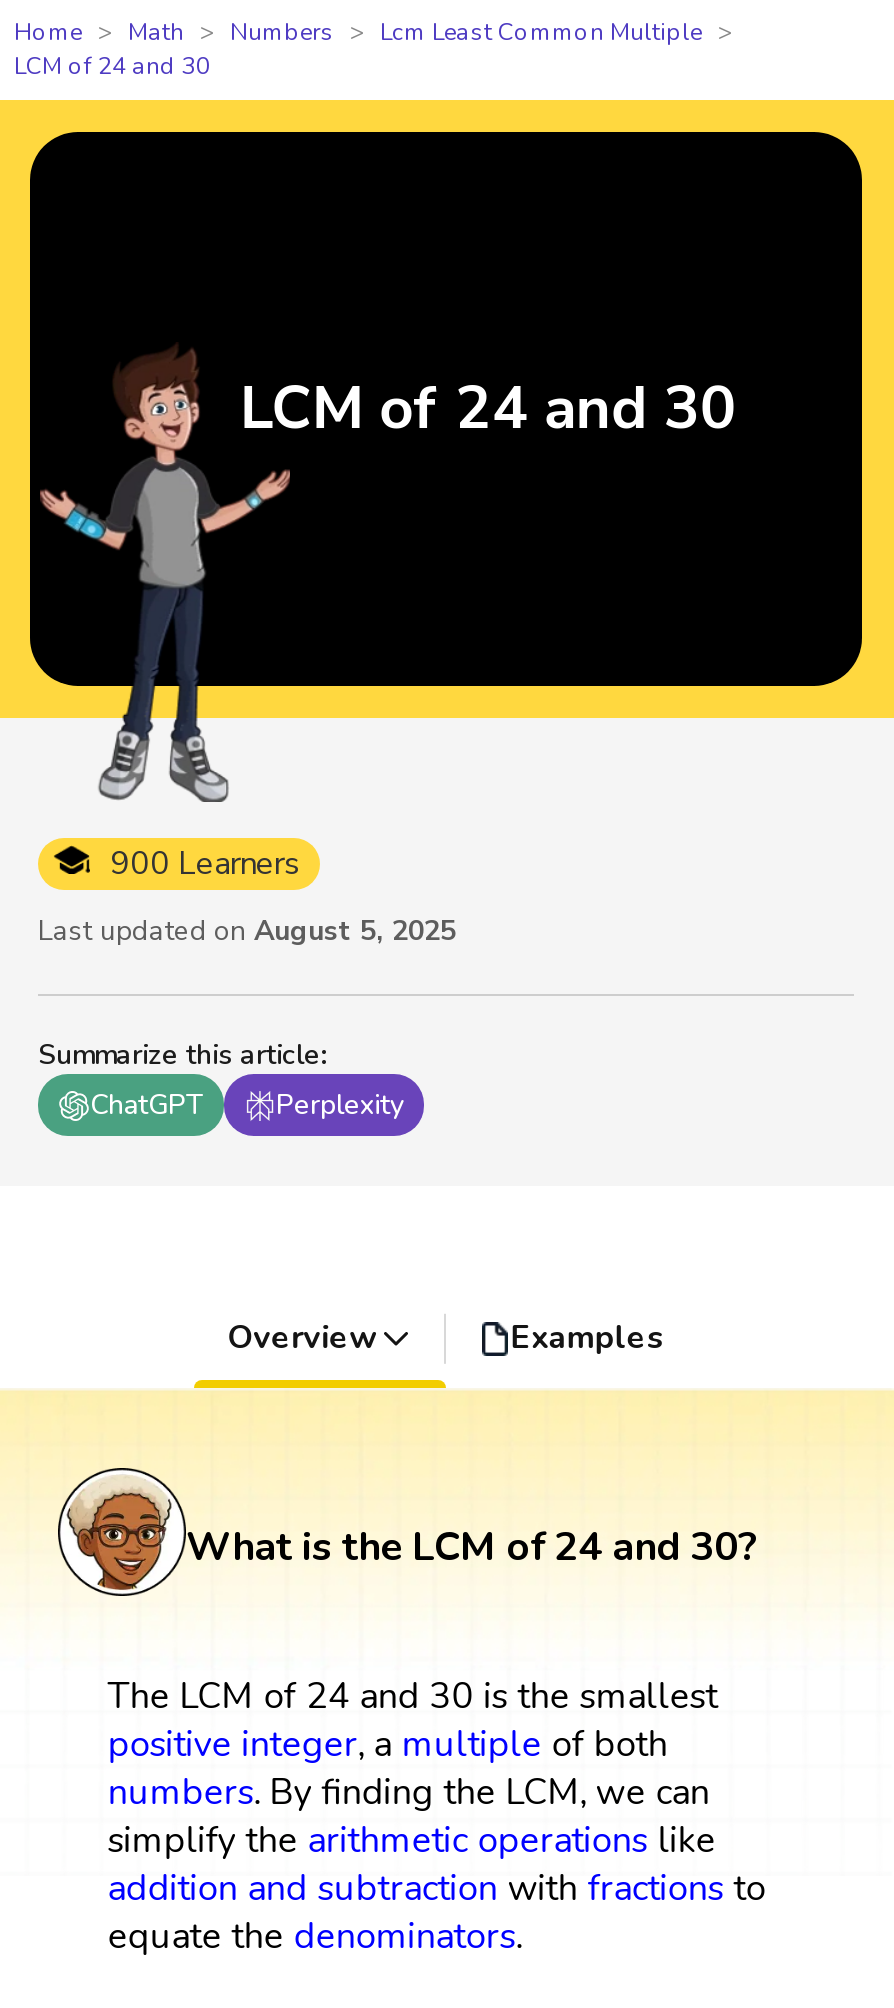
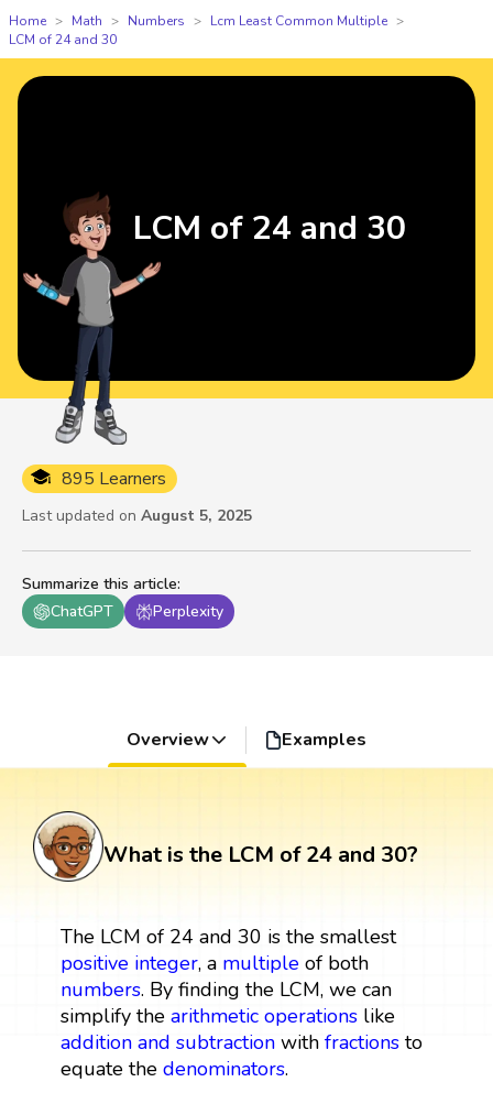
- 900 Learners
+ 895 Learners
